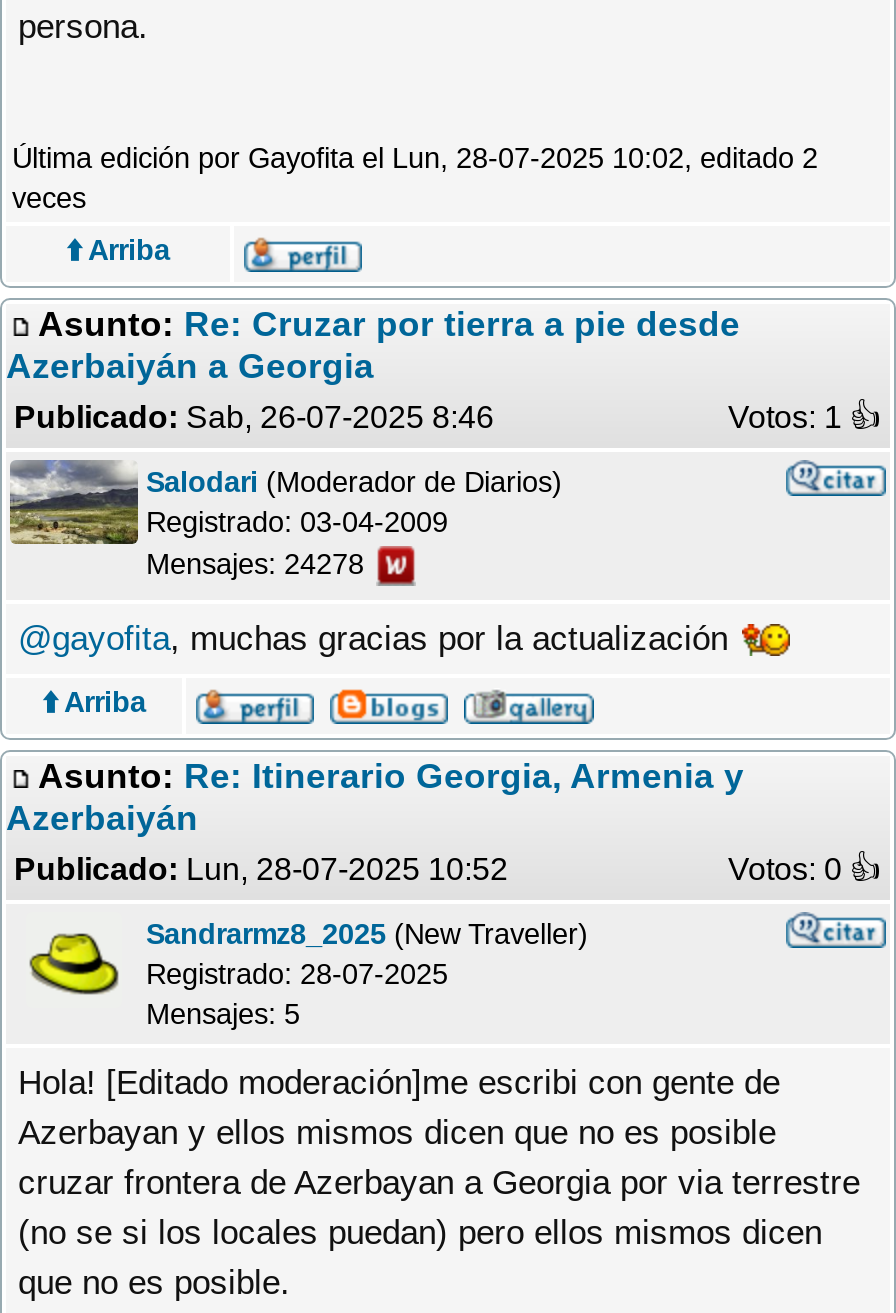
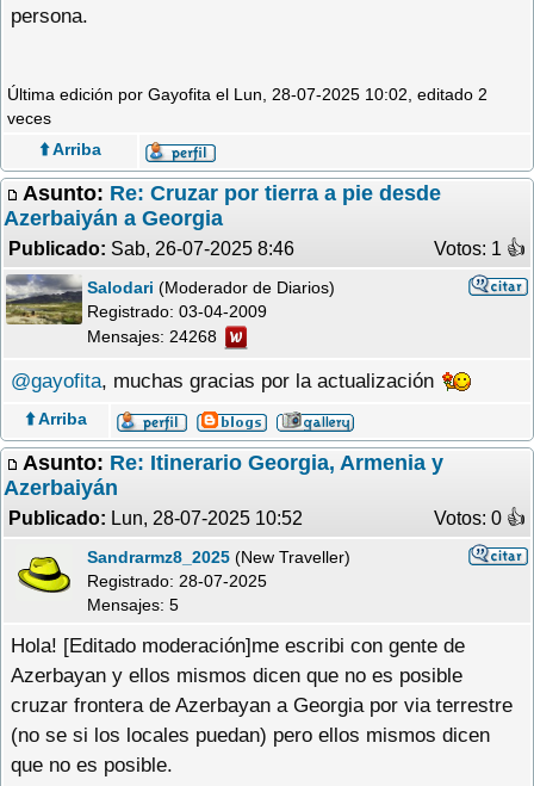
- Mensajes: 24278
+ Mensajes: 24268
